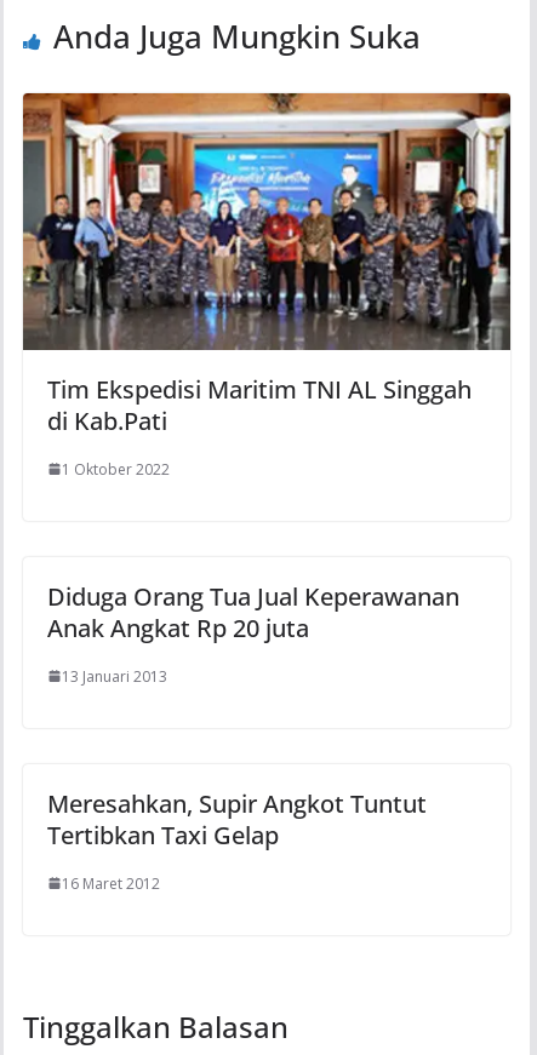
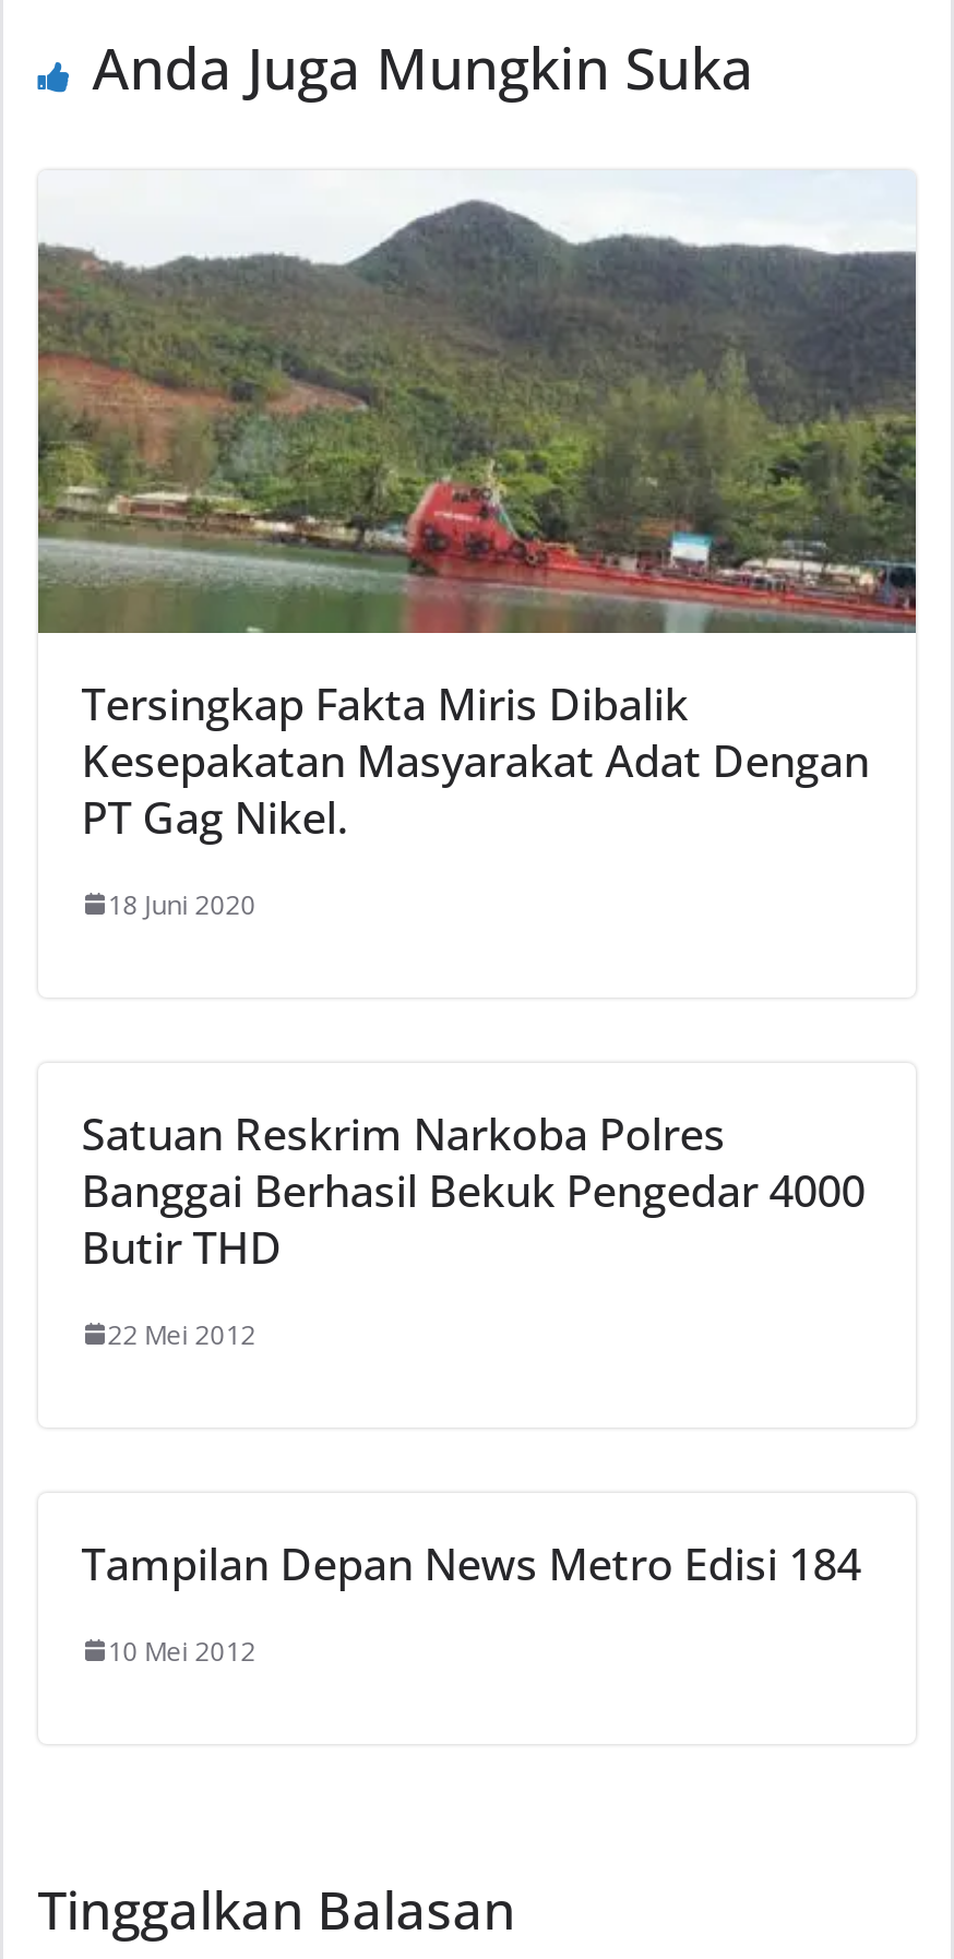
- [image]
- Tim Ekspedisi Maritim TNI AL Singgah
- di Kab.Pati
+ [image]
+ Tersingkap Fakta Miris Dibalik
+ Kesepakatan Masyarakat Adat Dengan
+ PT Gag Nikel.

- 1 Oktober 2022
+ 18 Juni 2020

- Diduga Orang Tua Jual Keperawanan
- Anak Angkat Rp 20 juta
+ Satuan Reskrim Narkoba Polres
+ Banggai Berhasil Bekuk Pengedar 4000
+ Butir THD

- 13 Januari 2013
+ 22 Mei 2012

- Meresahkan, Supir Angkot Tuntut
- Tertibkan Taxi Gelap
+ Tampilan Depan News Metro Edisi 184

- 16 Maret 2012
+ 10 Mei 2012
